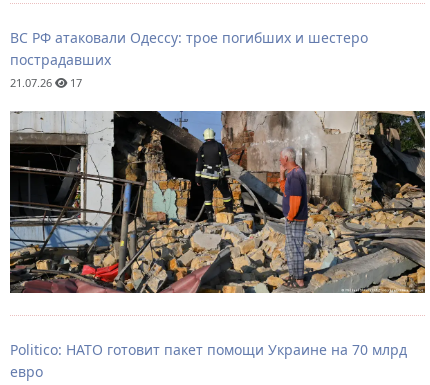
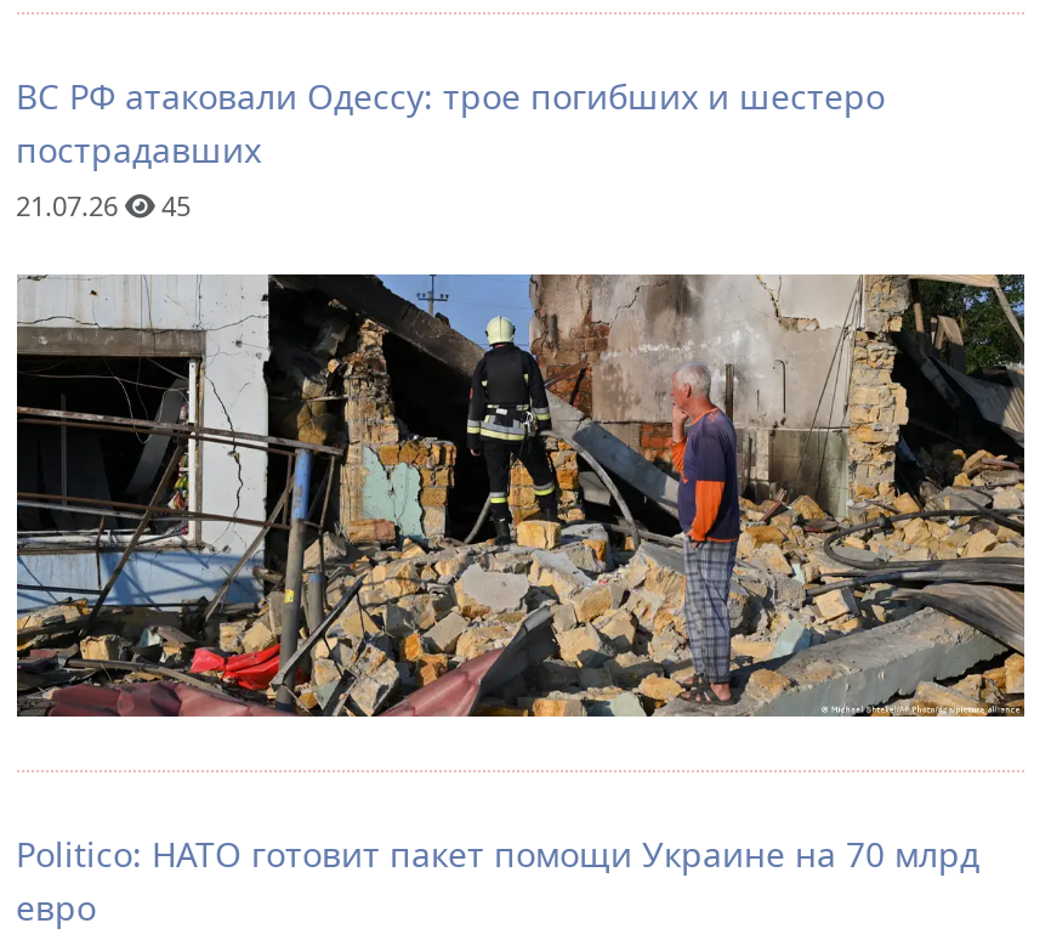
- 21.07.26 17
+ 21.07.26 45
